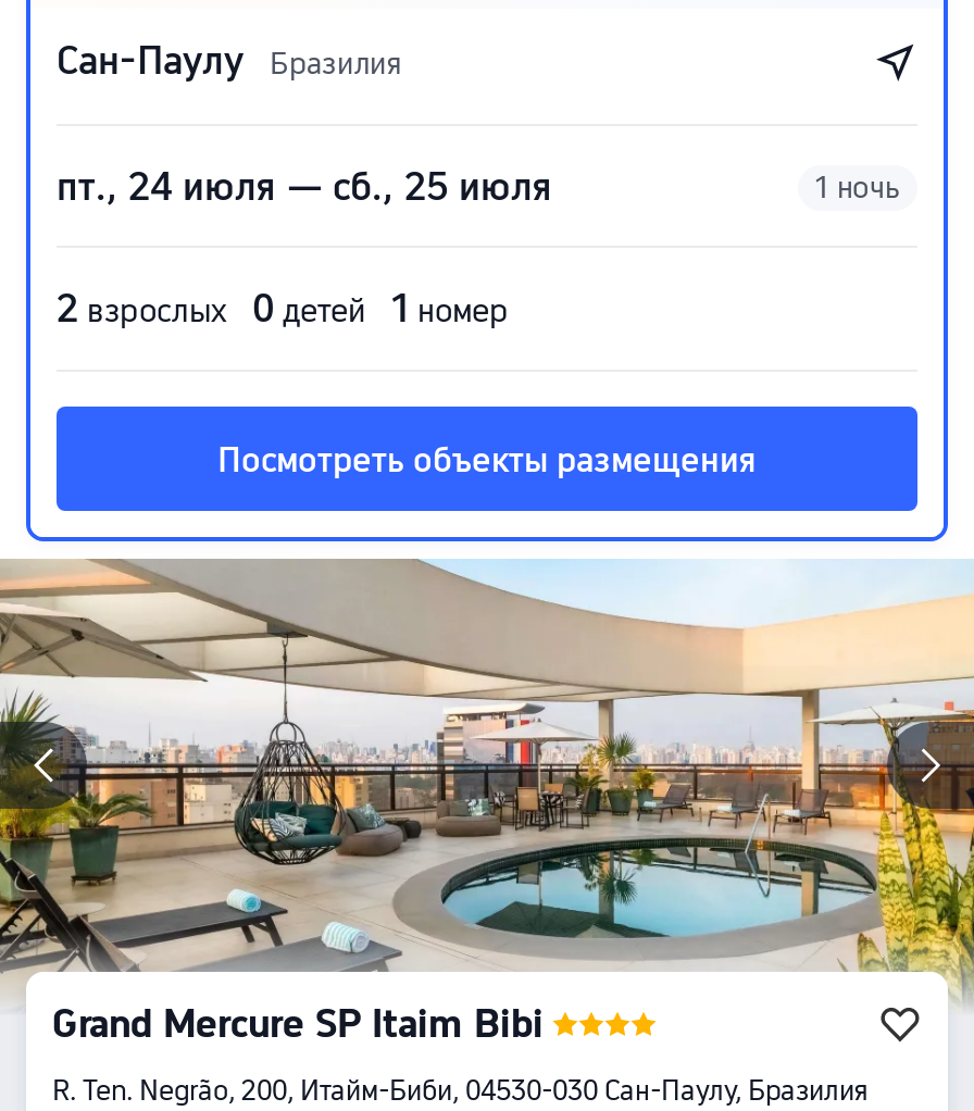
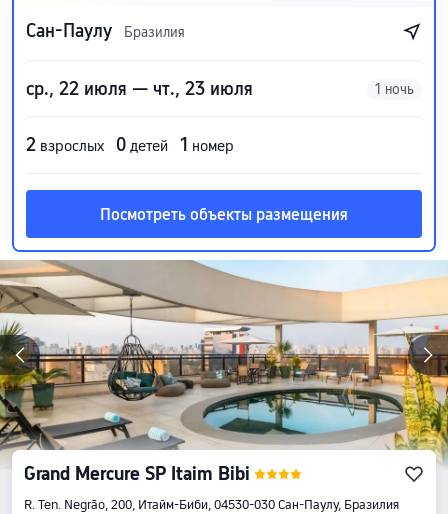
- пт., 24 июля — сб., 25 июля
+ ср., 22 июля — чт., 23 июля
